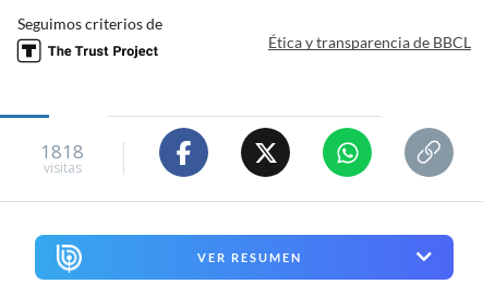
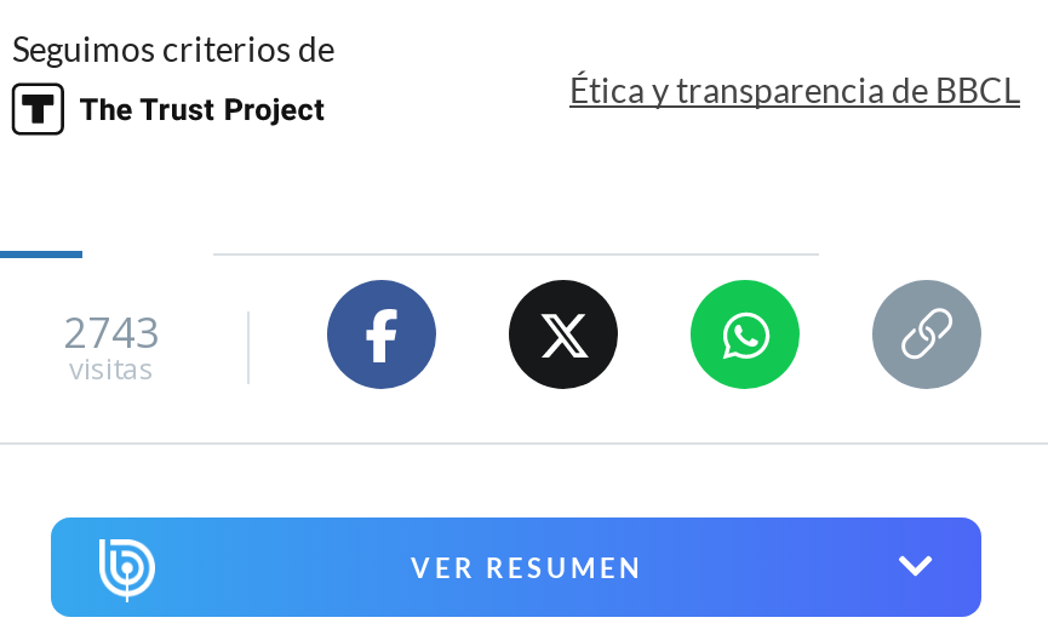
- 1818
+ 2743
